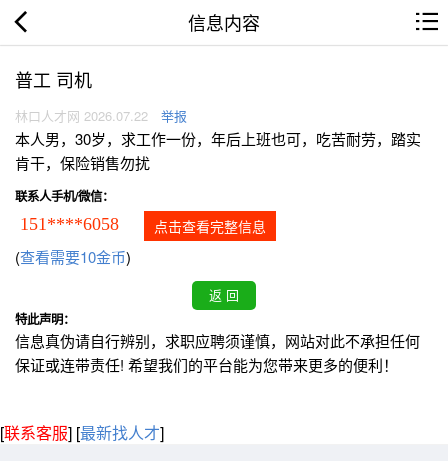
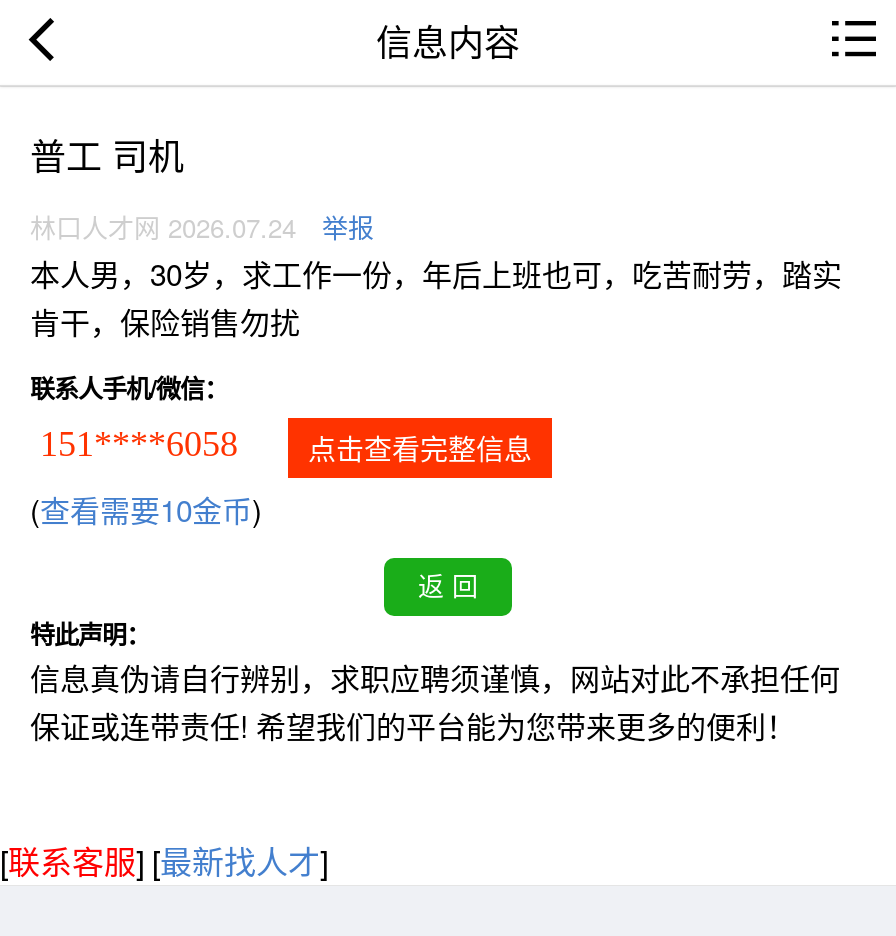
- 林口人才网 2026.07.22 举报
+ 林口人才网 2026.07.24 举报
